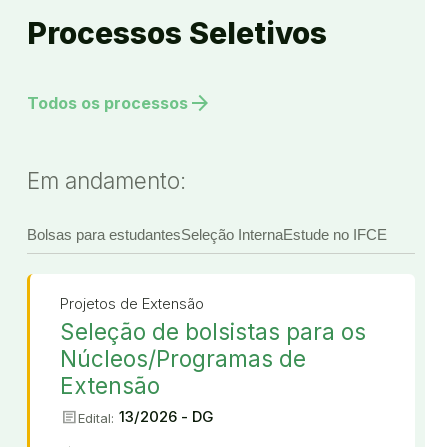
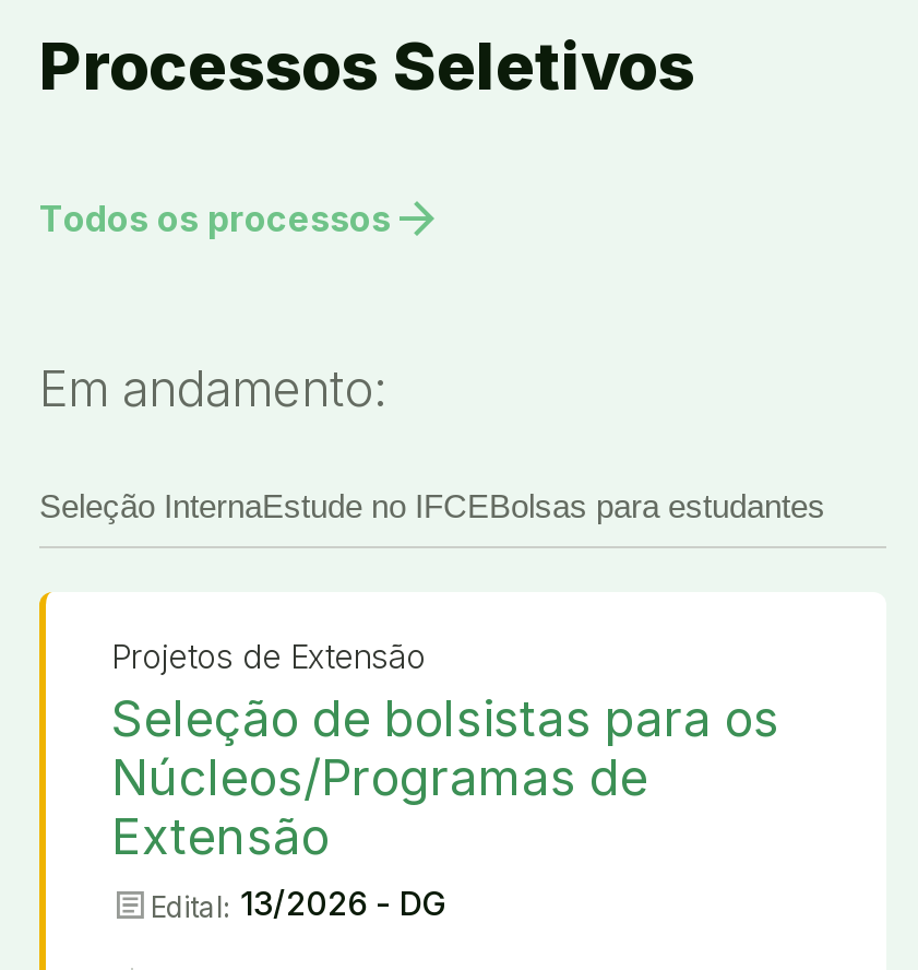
- Bolsas para estudantesSeleção InternaEstude no IFCE
+ Seleção InternaEstude no IFCEBolsas para estudantes
